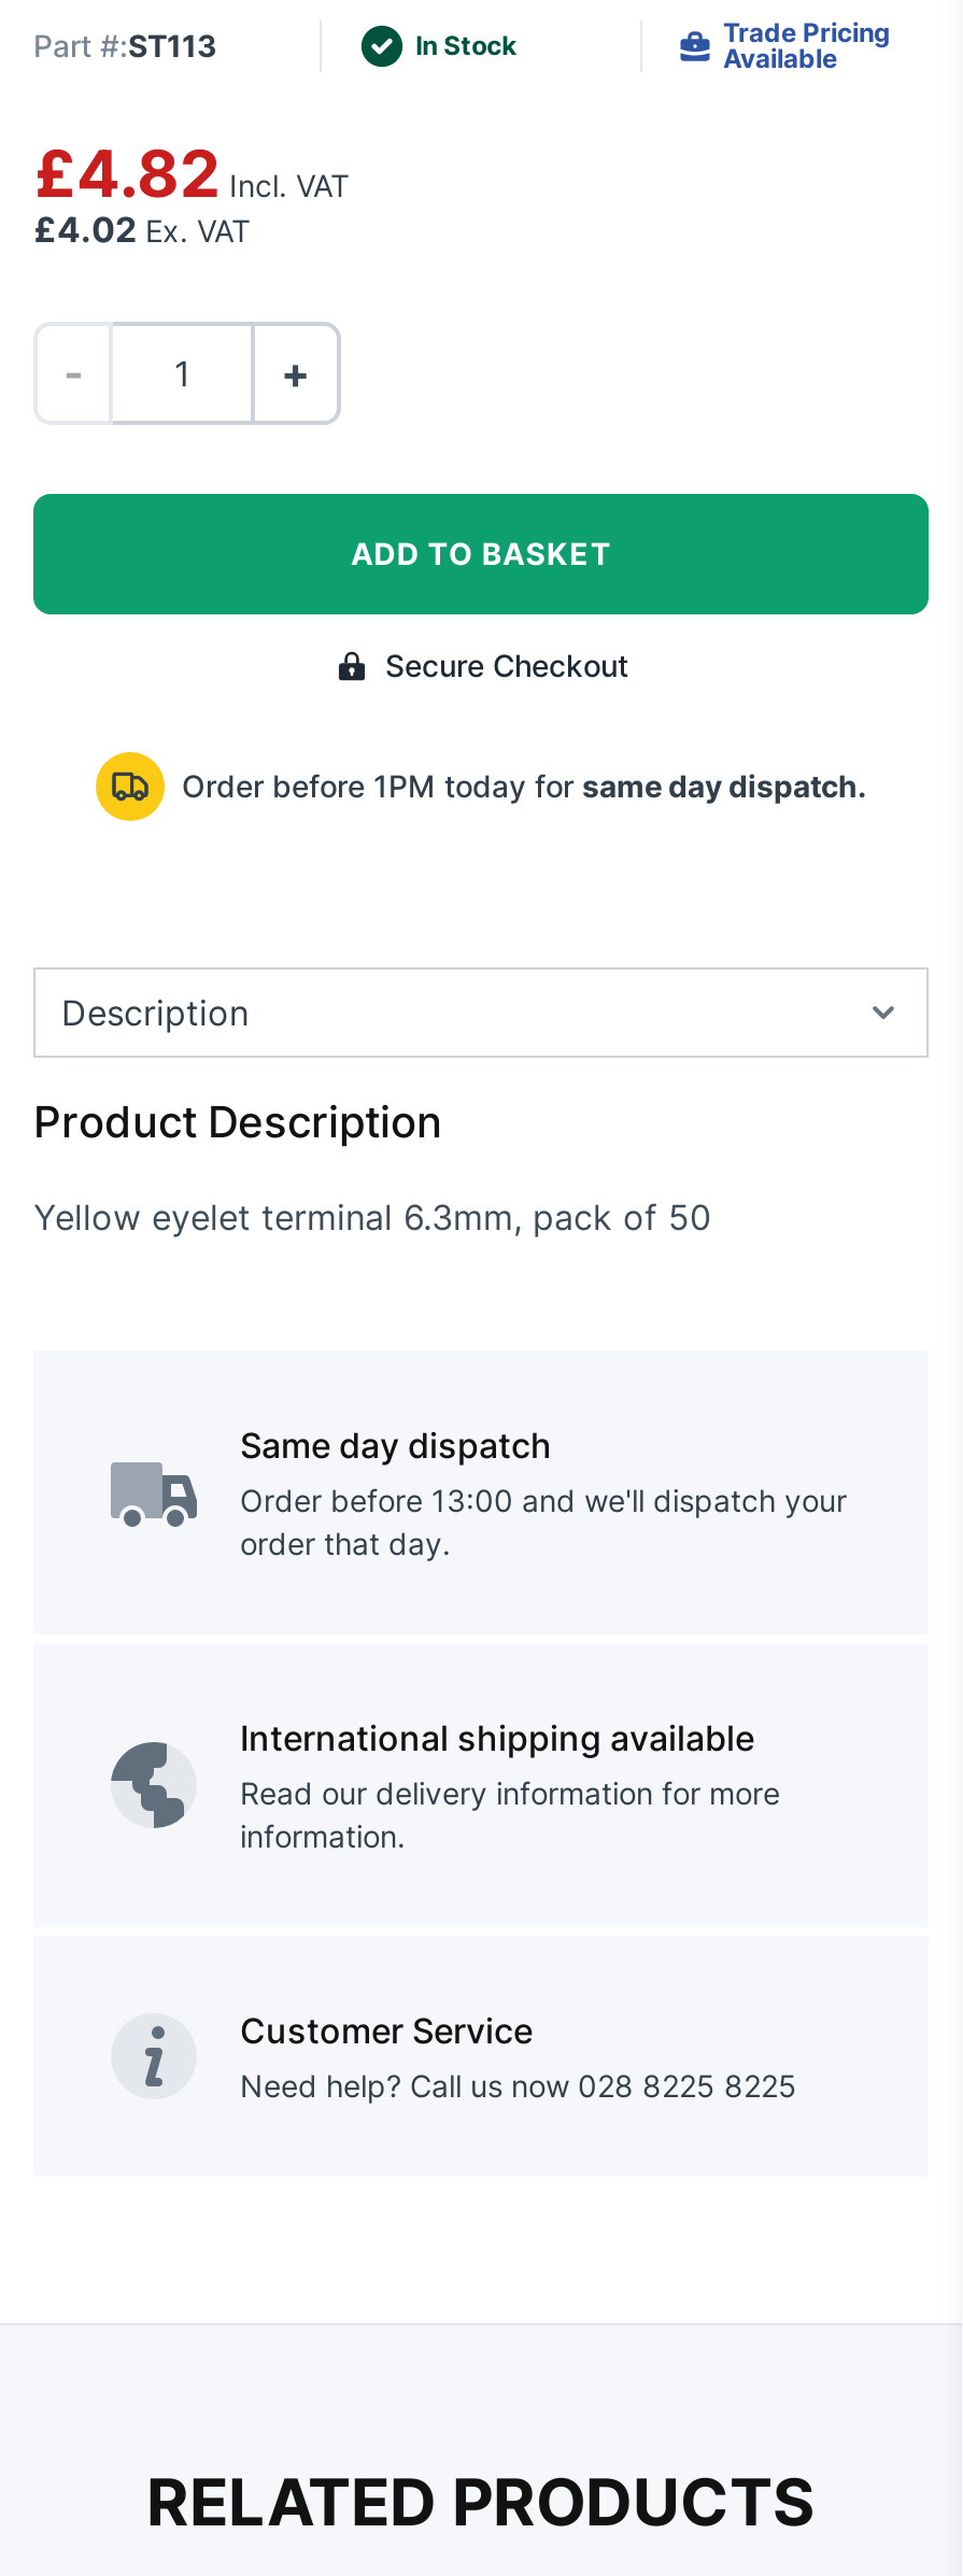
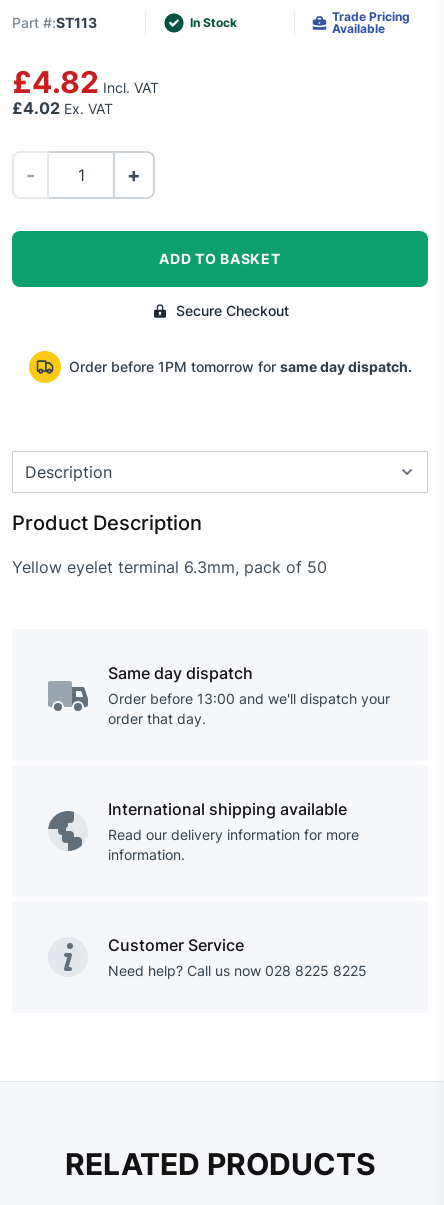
- [image]
- Order before 1PM today for same day dispatch.
+ [image]
+ Order before 1PM tomorrow for same day dispatch.
